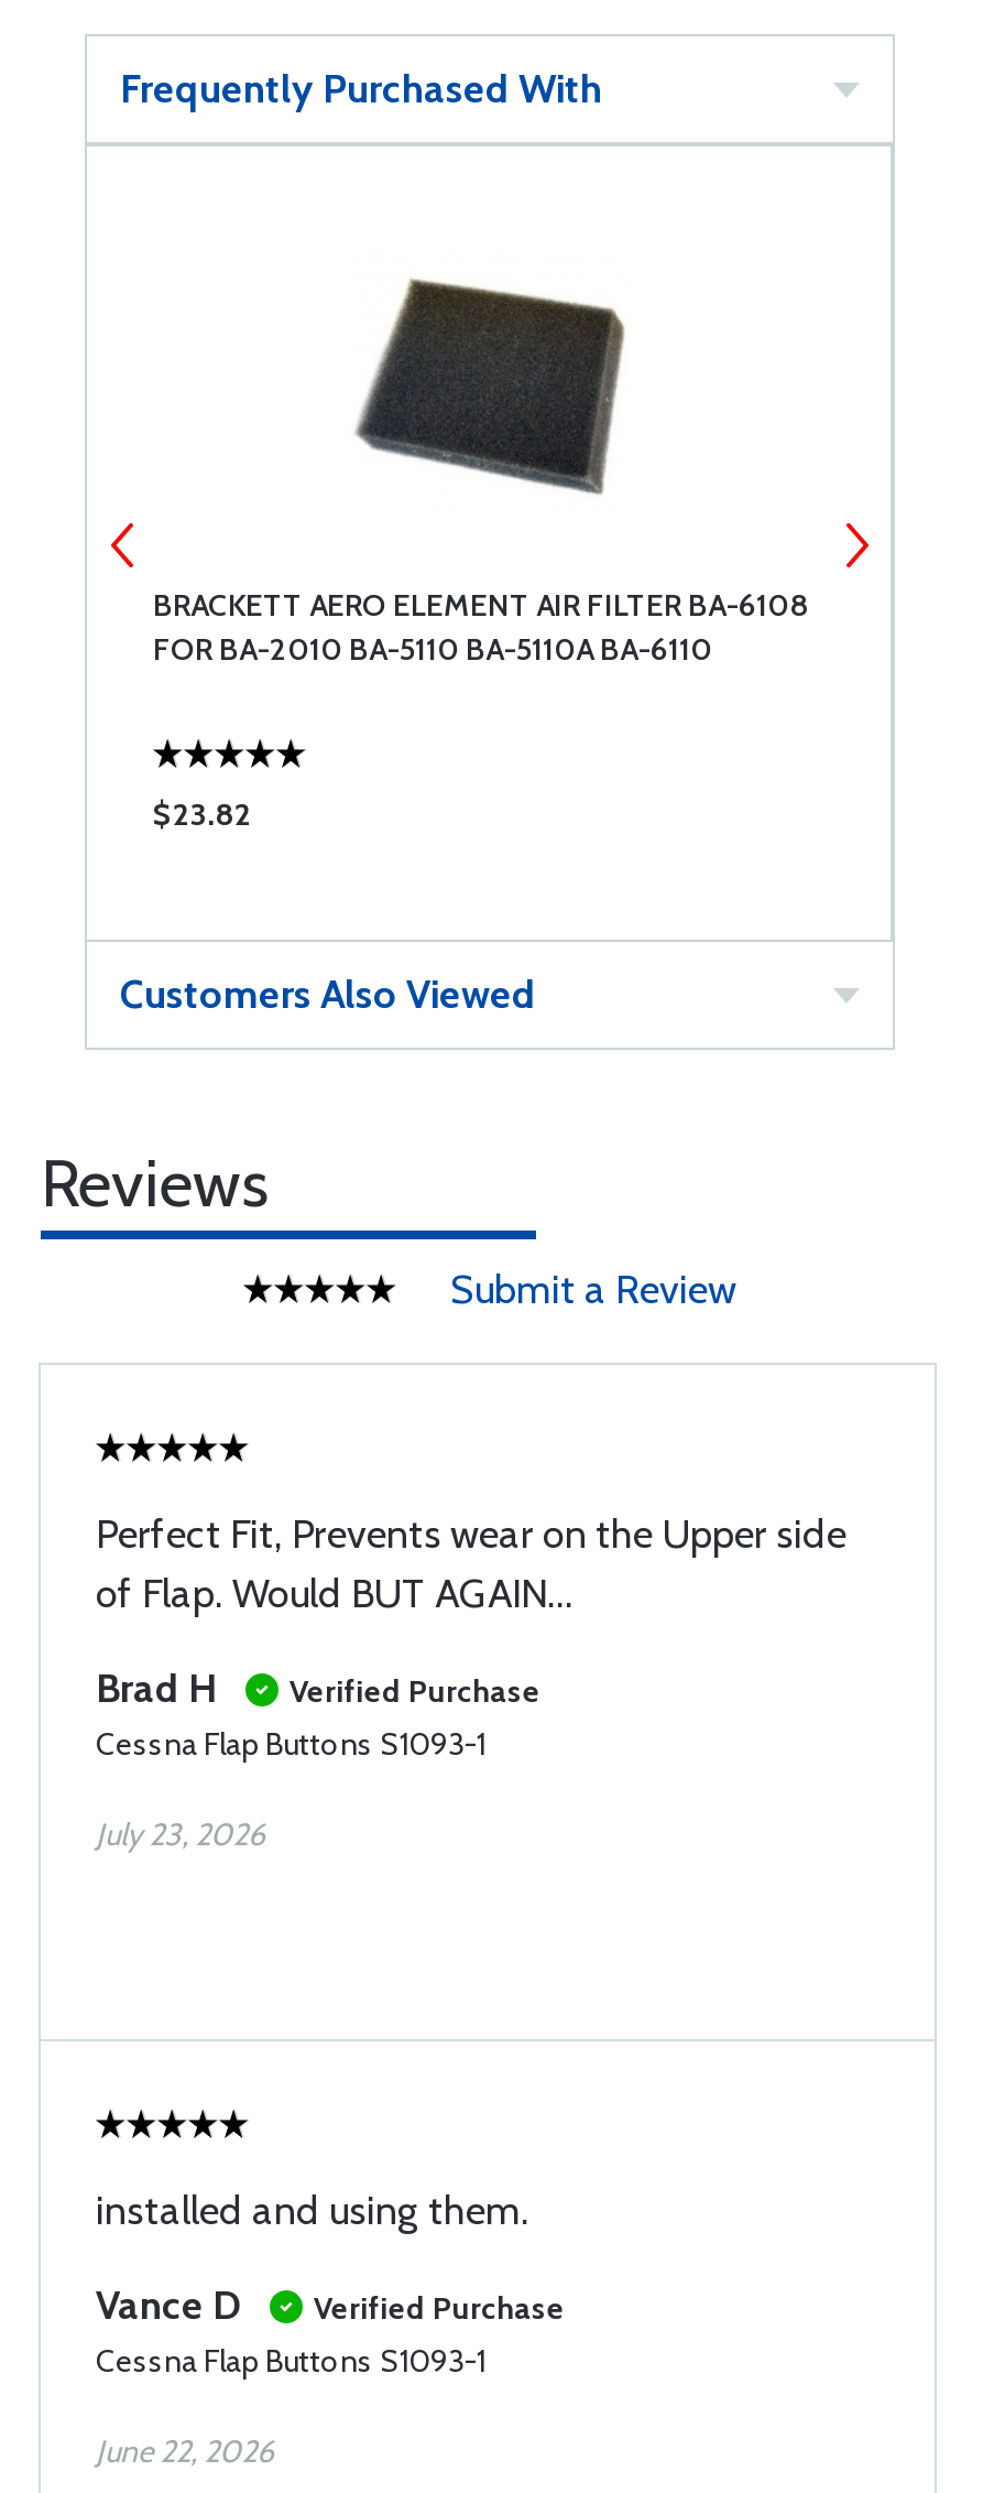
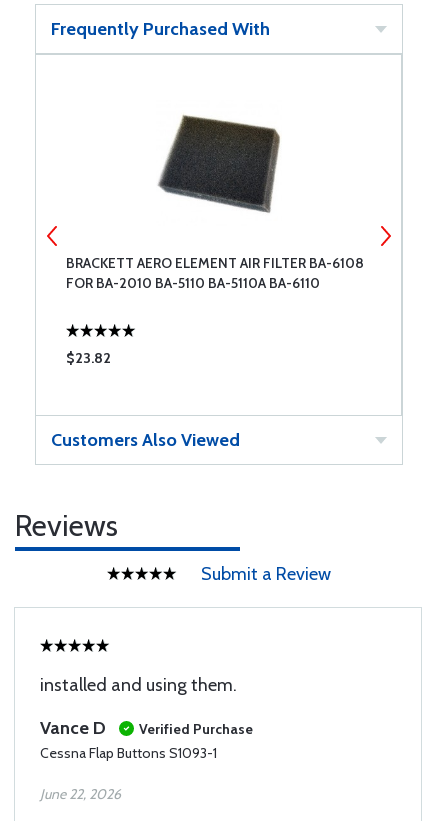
- Perfect Fit, Prevents wear on the Upper side
- of Flap. Would BUT AGAIN...
- Brad H
- Verified Purchase
- Cessna Flap Buttons S1093-1
- July 23, 2026
